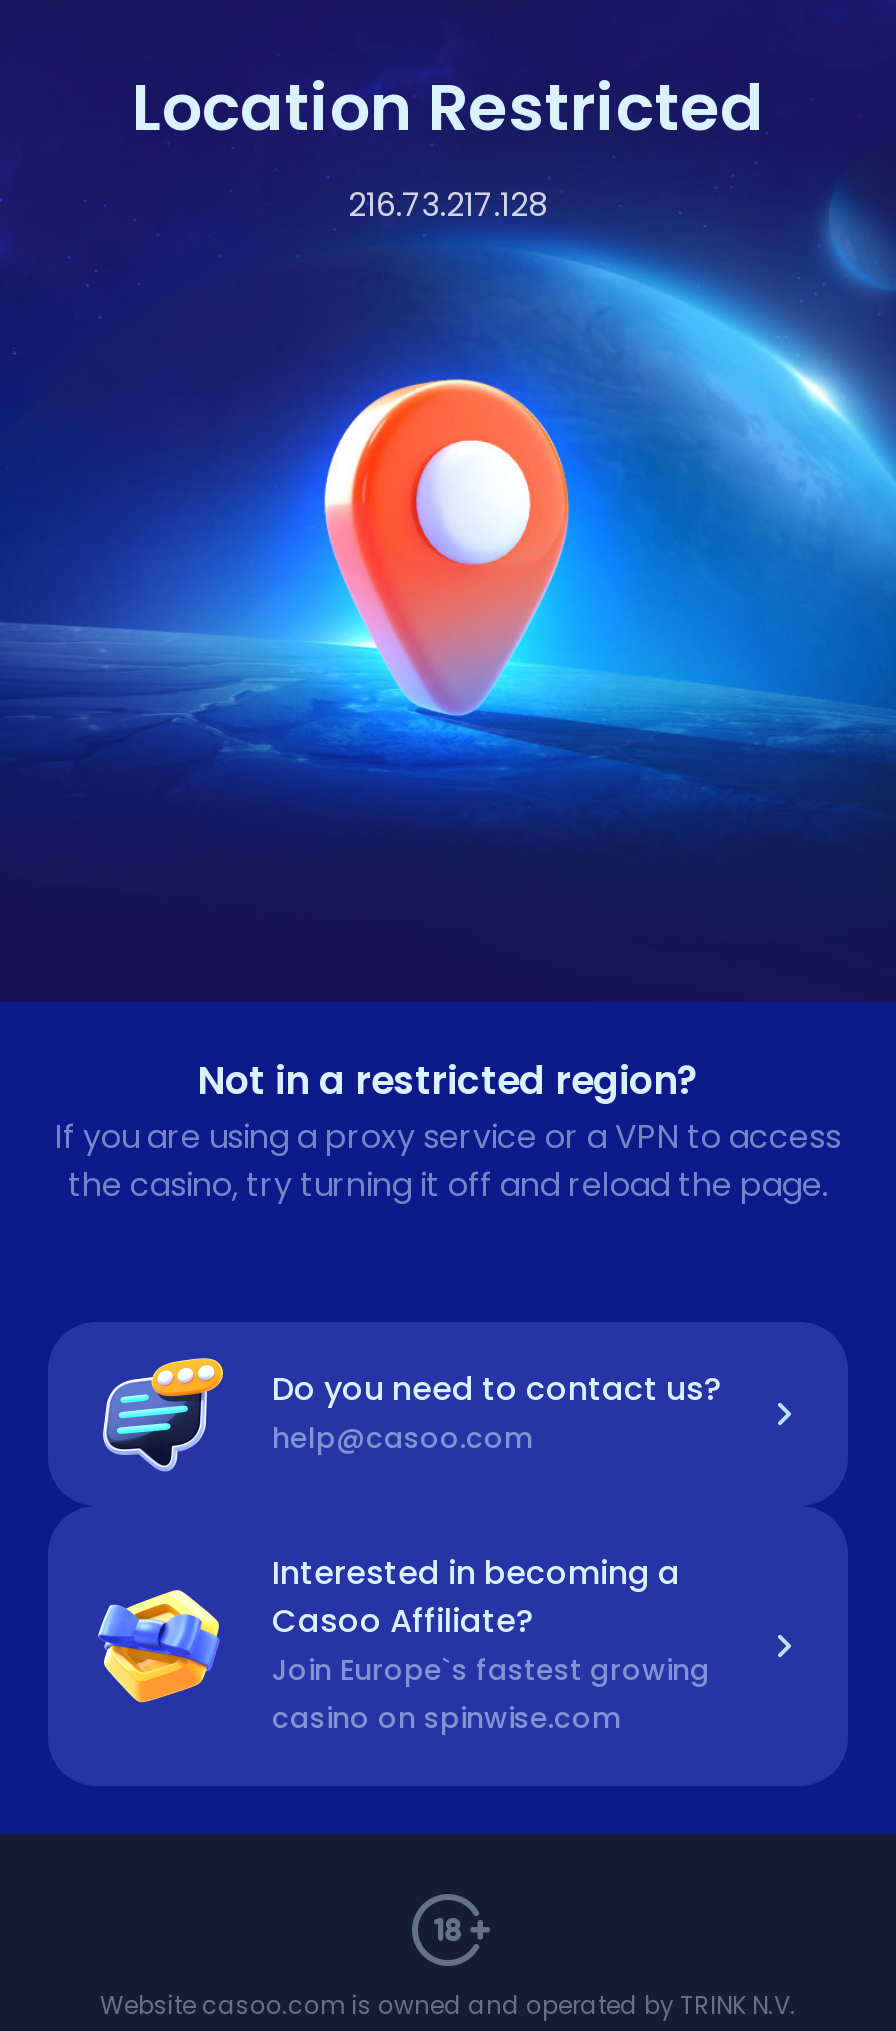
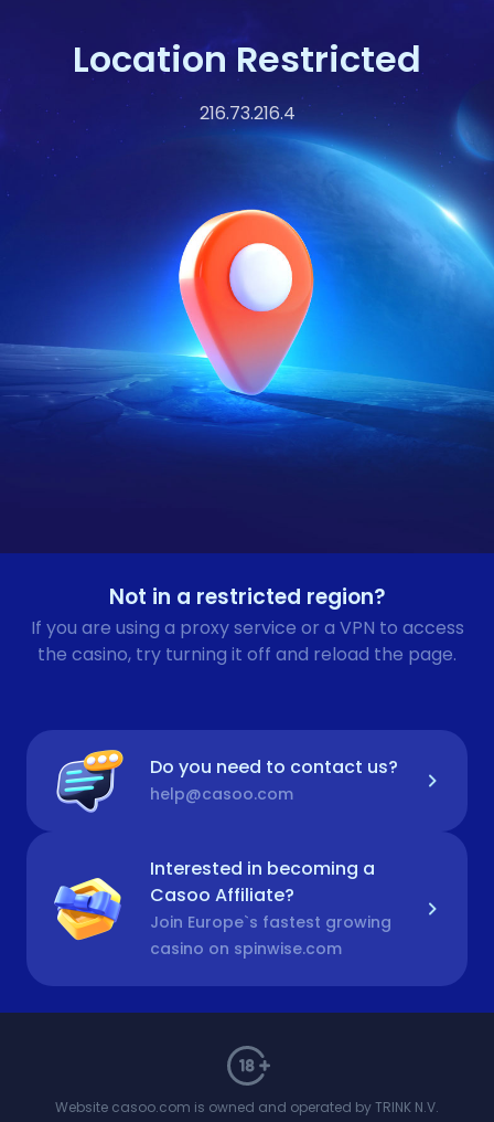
- 216.73.217.128
+ 216.73.216.4
